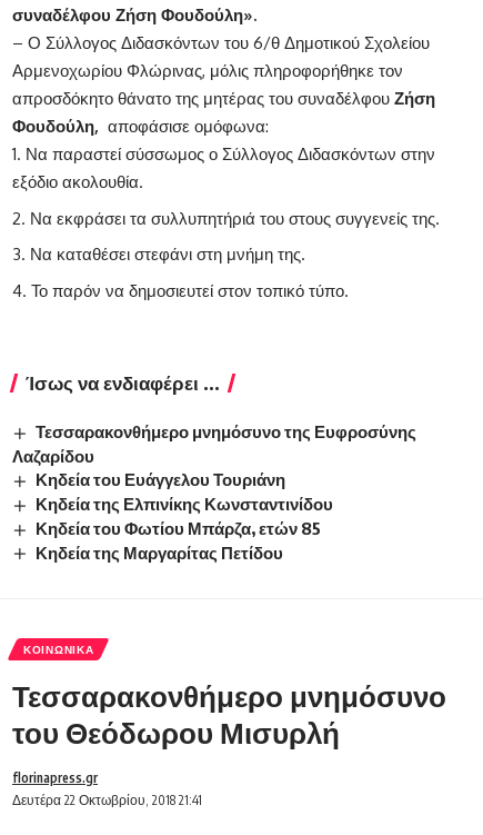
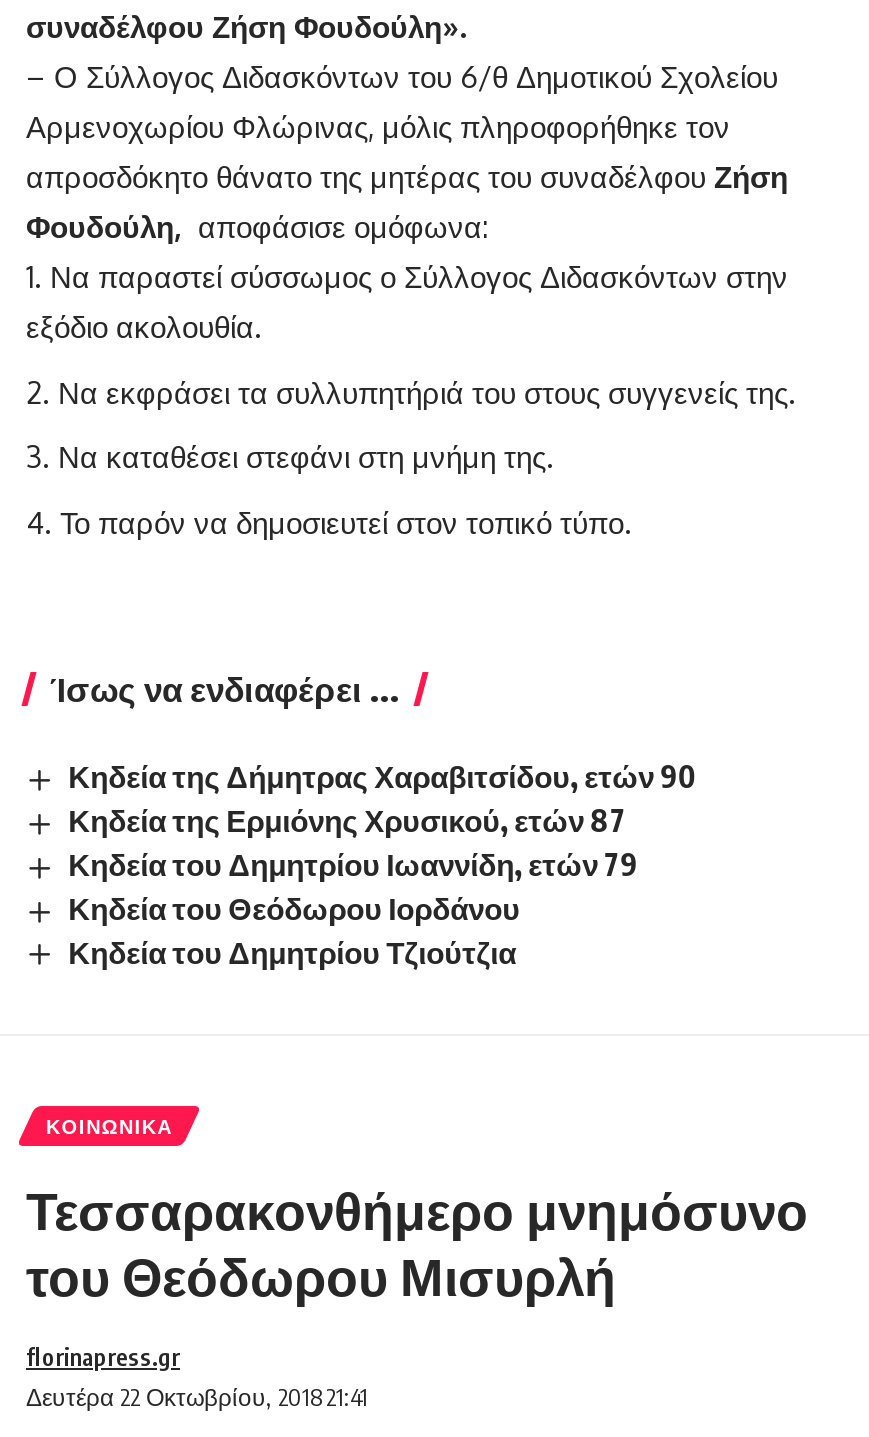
- Τεσσαρακονθήμερο μνημόσυνο της Ευφροσύνης
- Λαζαρίδου
- Κηδεία του Ευάγγελου Τουριάνη
- Κηδεία της Ελπινίκης Κωνσταντινίδου
- Κηδεία του Φωτίου Μπάρζα, ετών 85
- Κηδεία της Μαργαρίτας Πετίδου
+ Κηδεία της Δήμητρας Χαραβιτσίδου, ετών 90
+ Κηδεία της Ερμιόνης Χρυσικού, ετών 87
+ Κηδεία του Δημητρίου Ιωαννίδη, ετών 79
+ Κηδεία του Θεόδωρου Ιορδάνου
+ Κηδεία του Δημητρίου Τζιούτζια
